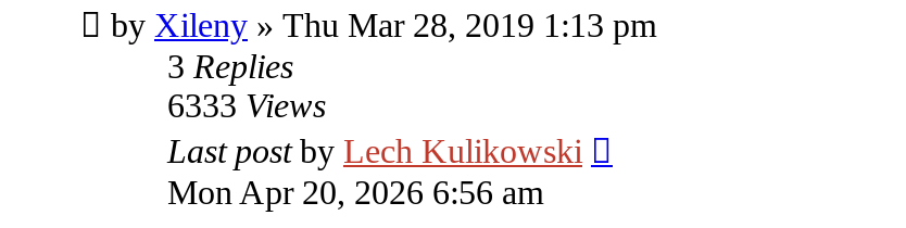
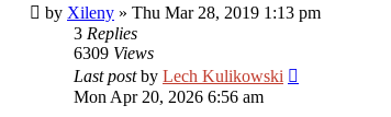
- 6333 Views
+ 6309 Views
